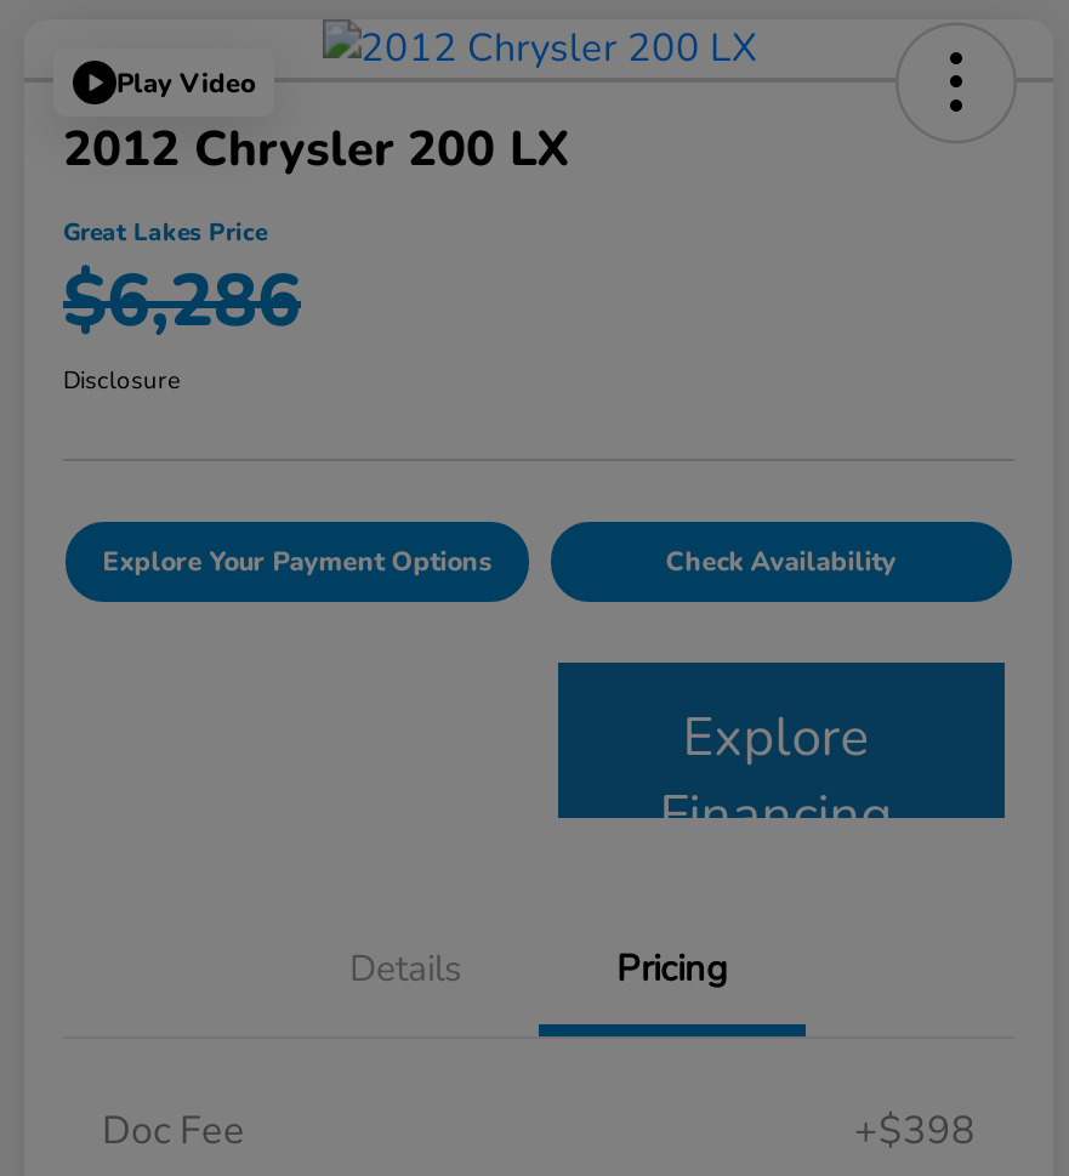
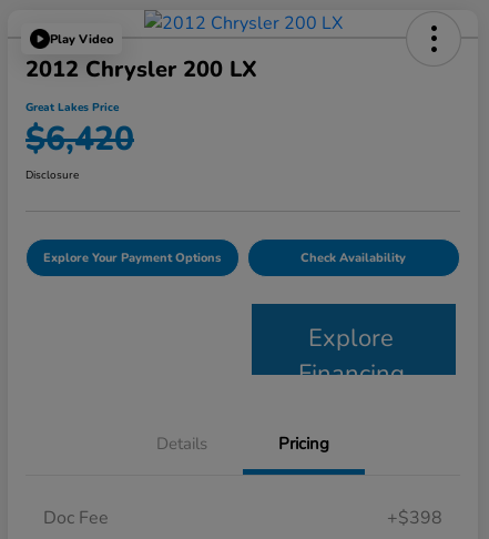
- $6,286
+ $6,420
